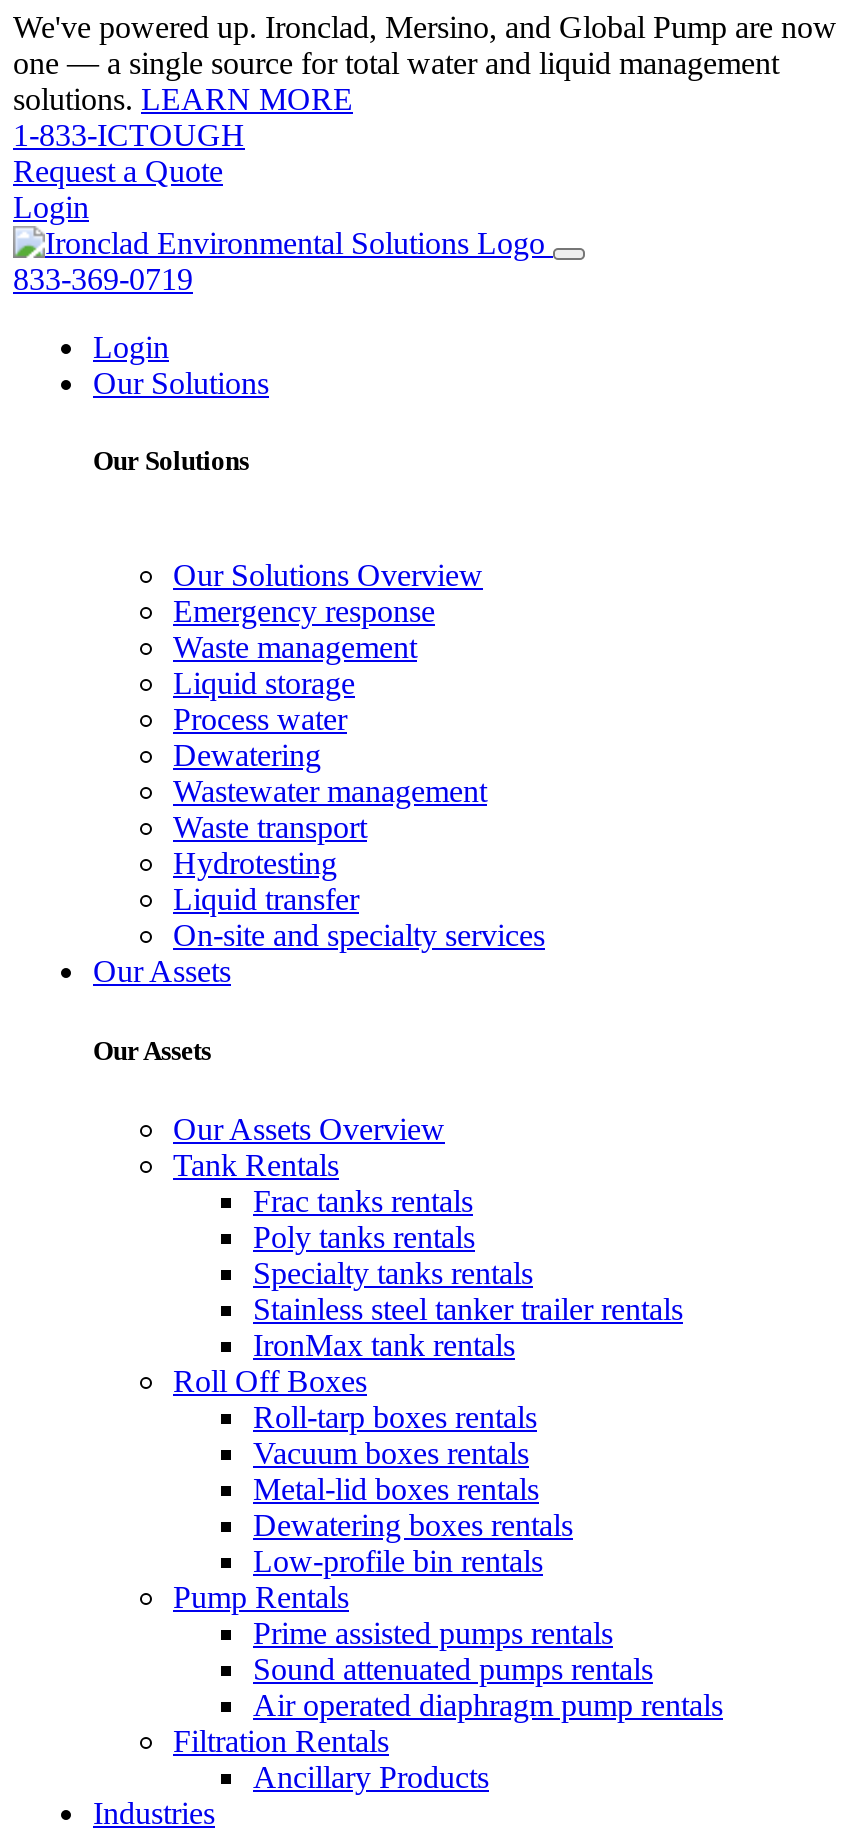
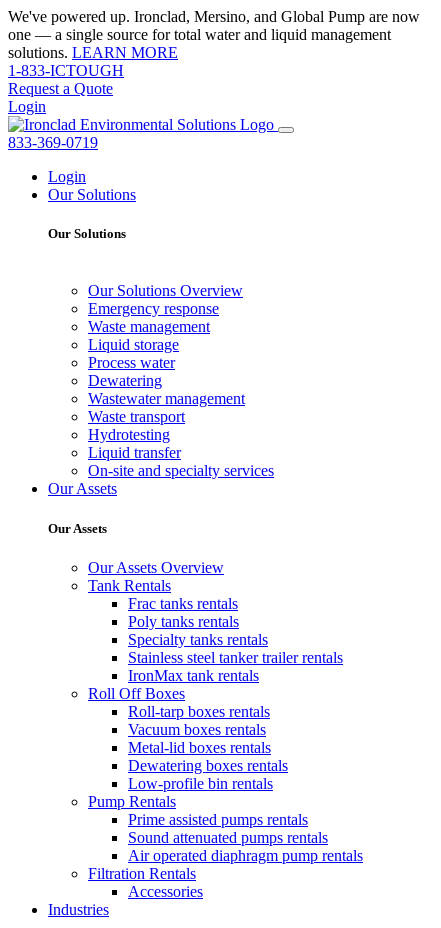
- Ancillary Products
+ Accessories
